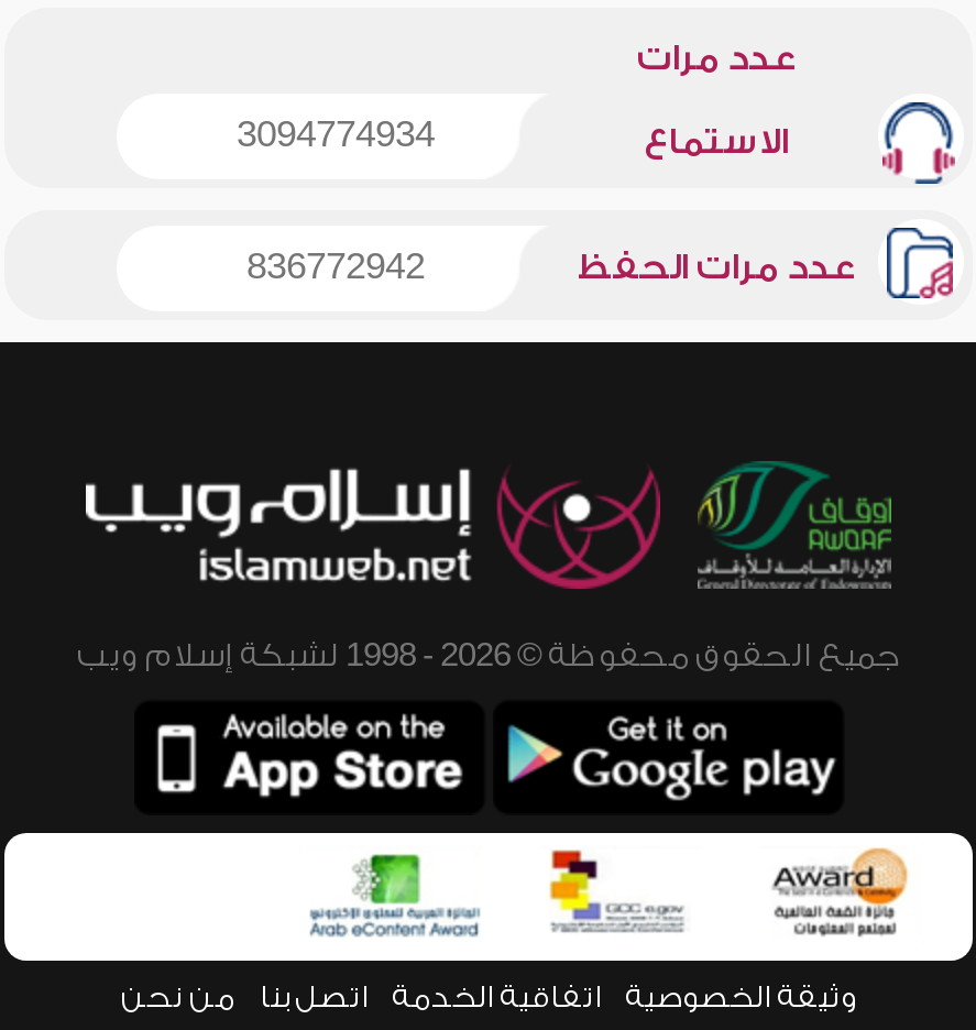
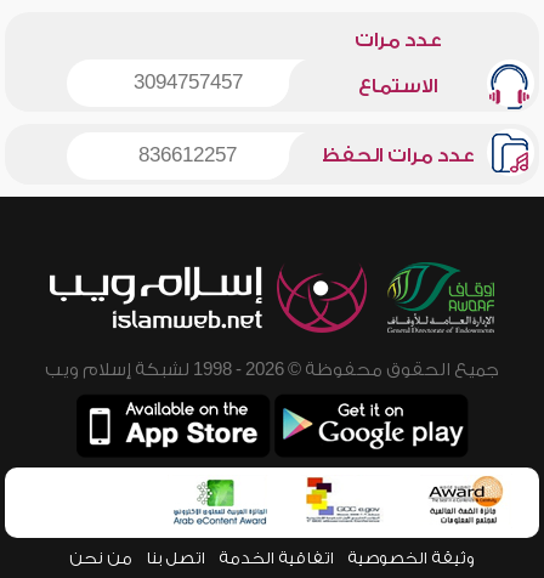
- 3094774934
+ 3094757457

- 836772942
+ 836612257
